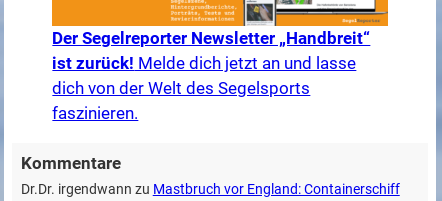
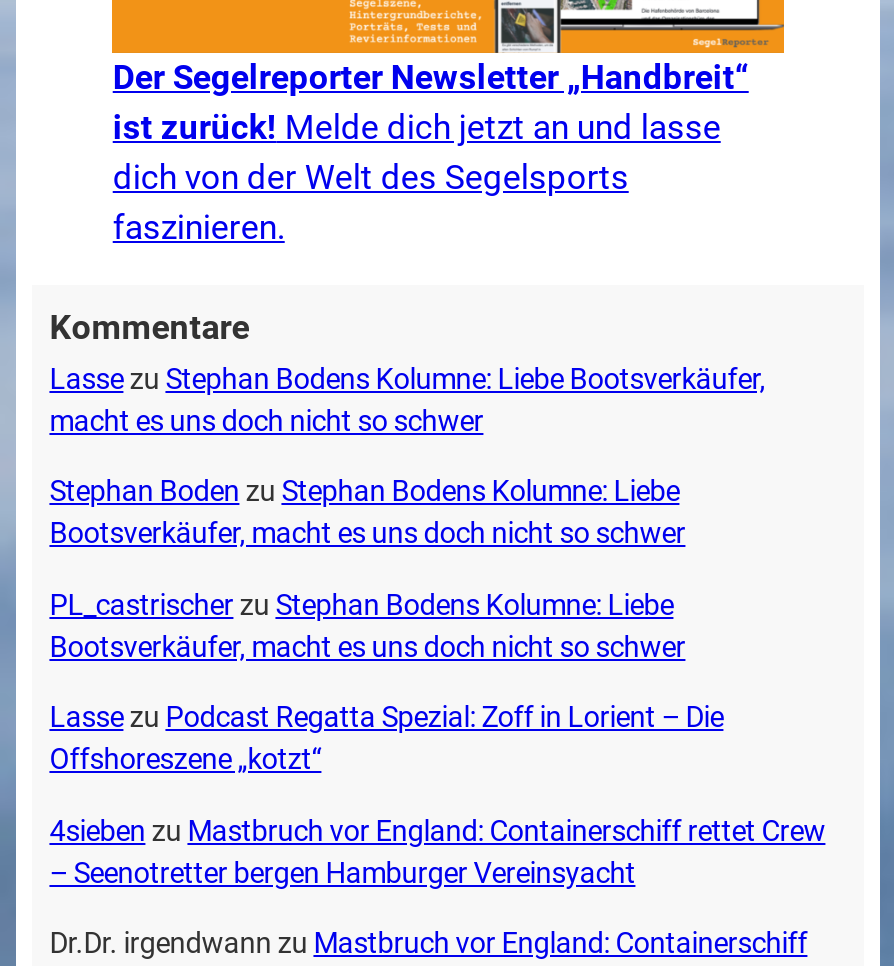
+ Lasse zu Stephan Bodens Kolumne: Liebe Bootsverkäufer,
+ macht es uns doch nicht so schwer
+ Stephan Boden zu Stephan Bodens Kolumne: Liebe
+ Bootsverkäufer, macht es uns doch nicht so schwer
+ PL_castrischer zu Stephan Bodens Kolumne: Liebe
+ Bootsverkäufer, macht es uns doch nicht so schwer
+ Lasse zu Podcast Regatta Spezial: Zoff in Lorient – Die
+ Offshoreszene „kotzt“
+ 4sieben zu Mastbruch vor England: Containerschiff rettet Crew
+ – Seenotretter bergen Hamburger Vereinsyacht
